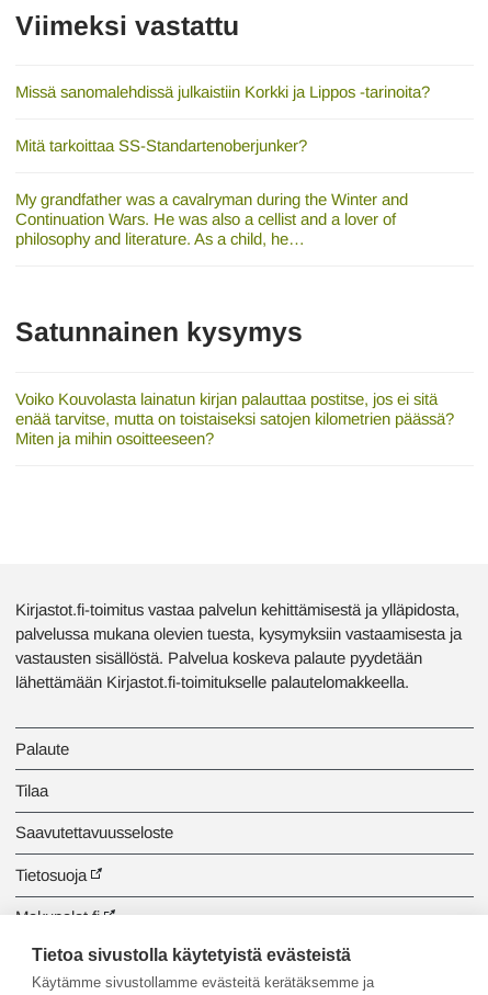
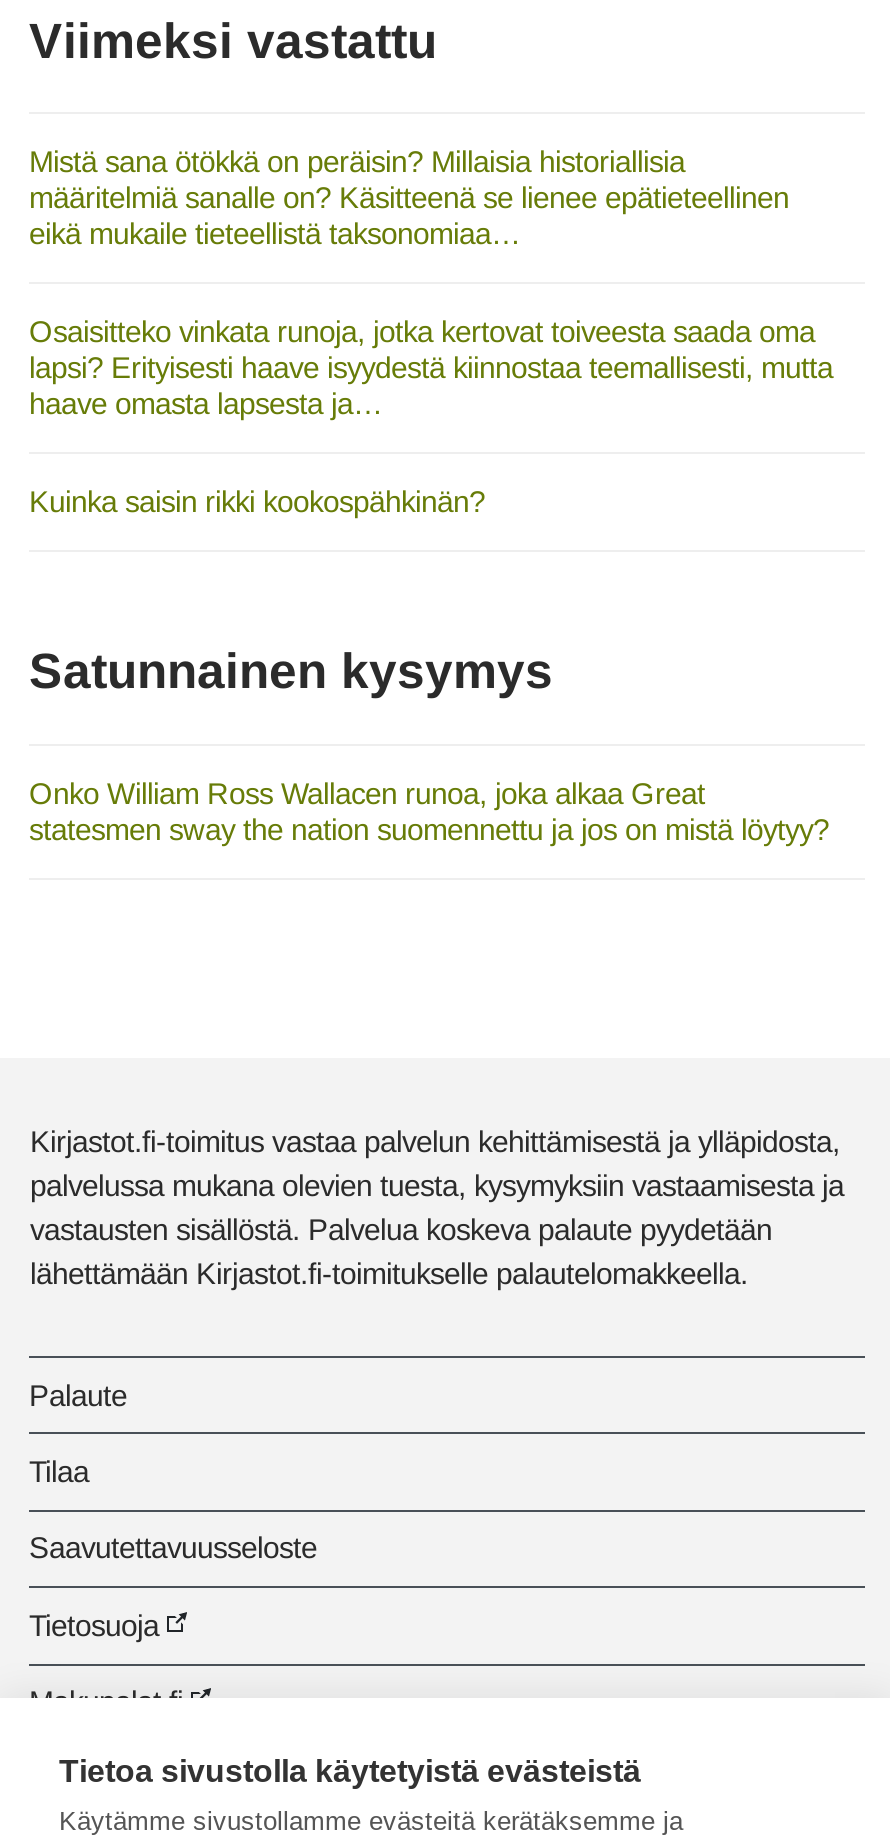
- Missä sanomalehdissä julkaistiin Korkki ja Lippos -tarinoita?
+ Mistä sana ötökkä on peräisin? Millaisia historiallisia
+ määritelmiä sanalle on? Käsitteenä se lienee epätieteellinen
+ eikä mukaile tieteellistä taksonomiaa…

- Mitä tarkoittaa SS-Standartenoberjunker?
+ Osaisitteko vinkata runoja, jotka kertovat toiveesta saada oma
+ lapsi? Erityisesti haave isyydestä kiinnostaa teemallisesti, mutta
+ haave omasta lapsesta ja…

- My grandfather was a cavalryman during the Winter and
- Continuation Wars. He was also a cellist and a lover of
- philosophy and literature. As a child, he…
+ Kuinka saisin rikki kookospähkinän?

moved down: Satunnainen kysymys

- Voiko Kouvolasta lainatun kirjan palauttaa postitse, jos ei sitä
- enää tarvitse, mutta on toistaiseksi satojen kilometrien päässä?
- Miten ja mihin osoitteeseen?
+ Onko William Ross Wallacen runoa, joka alkaa Great
+ statesmen sway the nation suomennettu ja jos on mistä löytyy?
